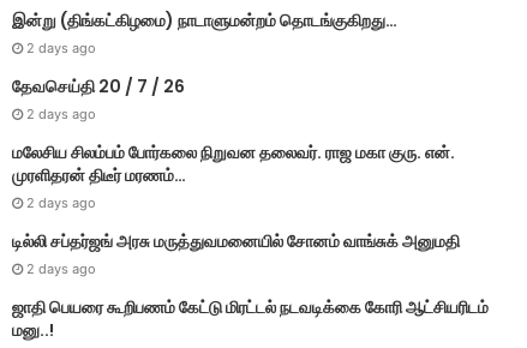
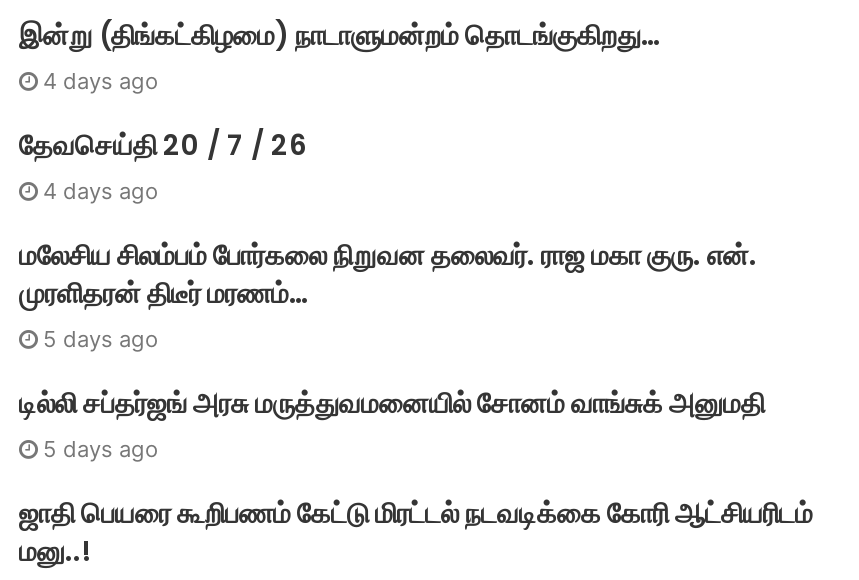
- 2 days ago
+ 4 days ago

- 2 days ago
+ 4 days ago

- 2 days ago
+ 5 days ago

- 2 days ago
+ 5 days ago
